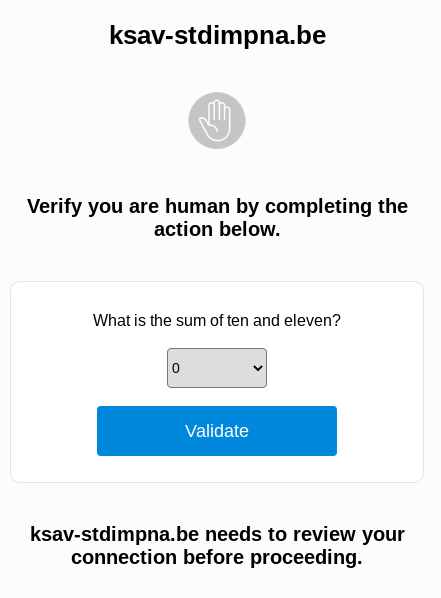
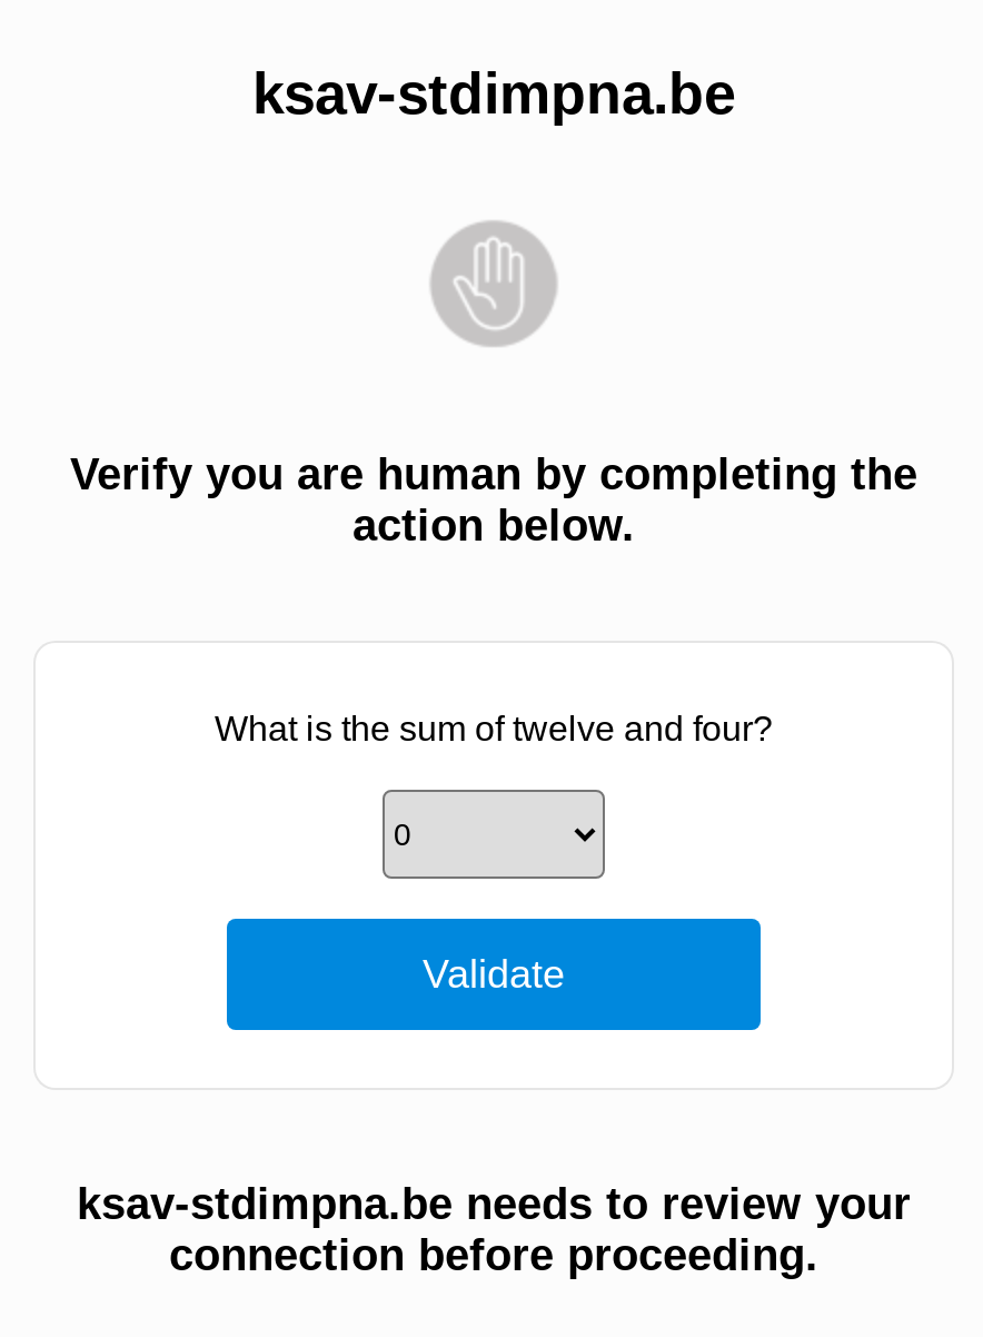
- What is the sum of ten and eleven?
+ What is the sum of twelve and four?
